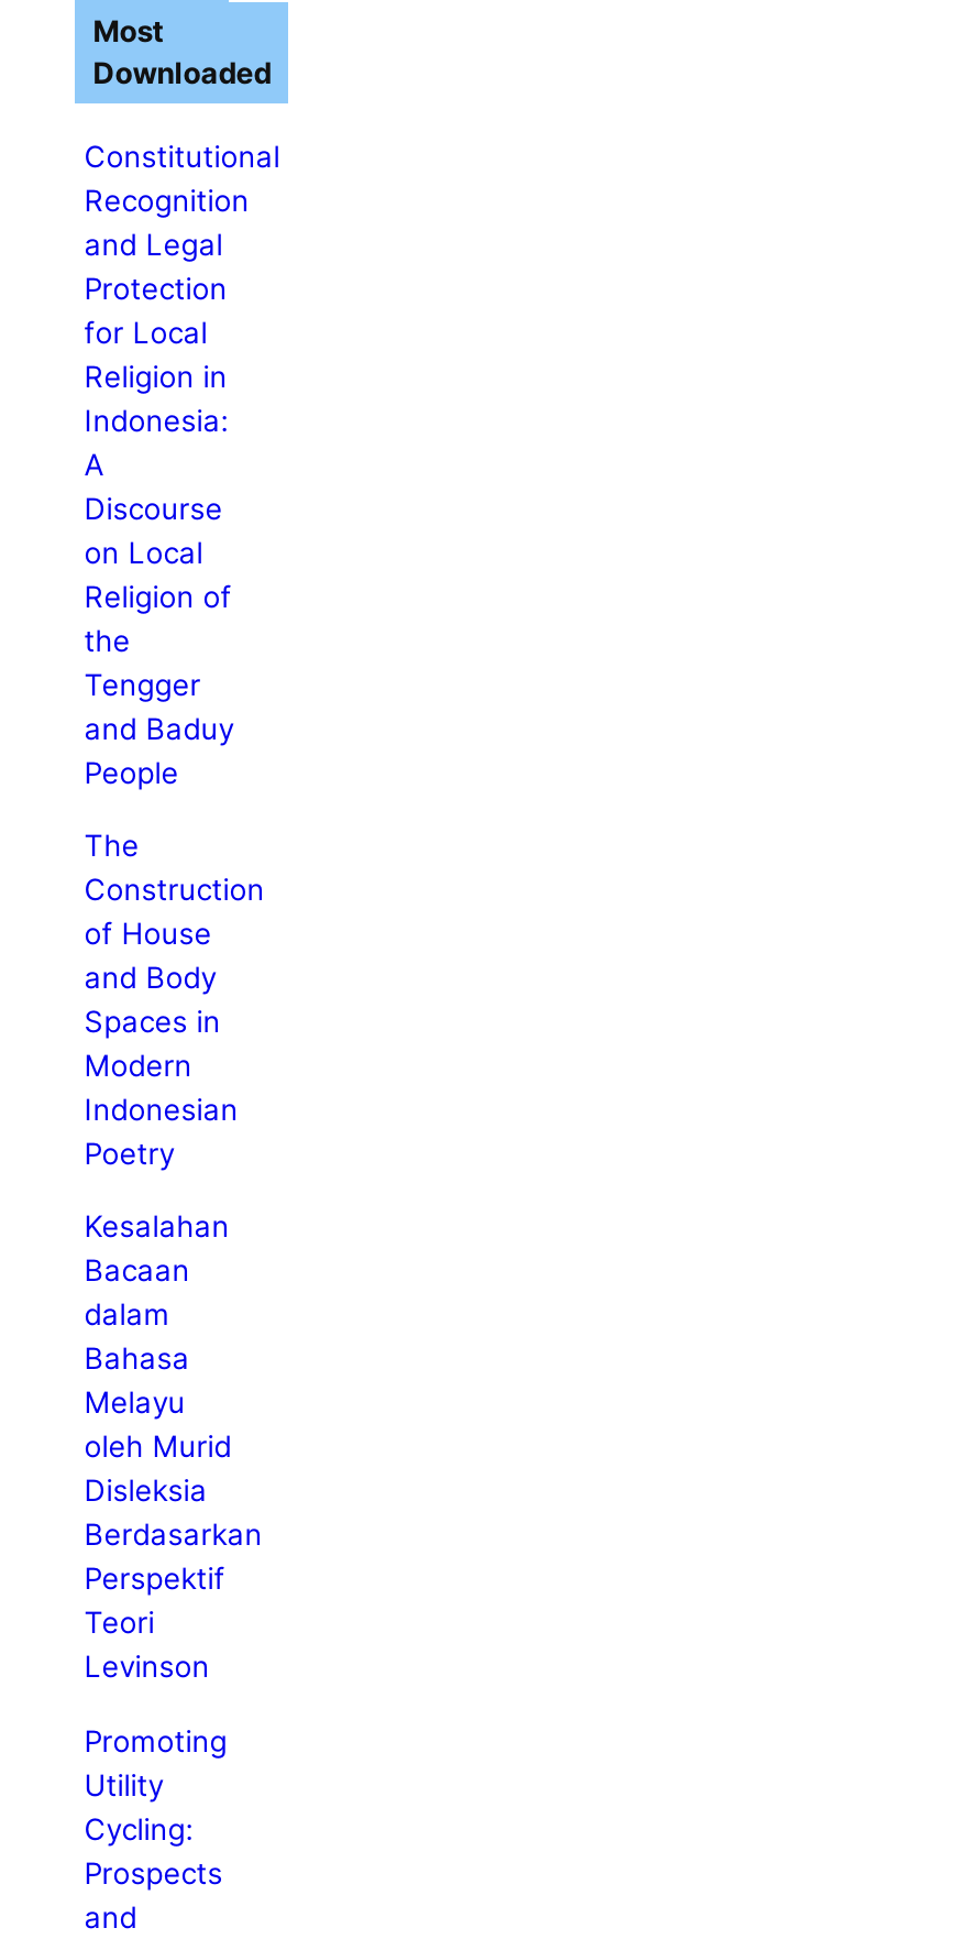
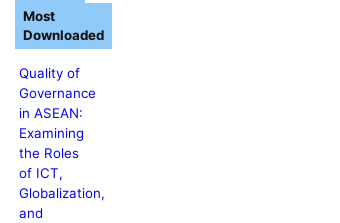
- Constitutional
- Recognition
- and Legal
- Protection
- for Local
- Religion in
- Indonesia:
- A
- Discourse
- on Local
- Religion of
- the
- Tengger
- and Baduy
- People
- The
- Construction
- of House
- and Body
- Spaces in
- Modern
- Indonesian
- Poetry
- Kesalahan
- Bacaan
- dalam
- Bahasa
- Melayu
- oleh Murid
- Disleksia
- Berdasarkan
- Perspektif
- Teori
- Levinson
- Promoting
- Utility
- Cycling:
- Prospects
+ Quality of
+ Governance
+ in ASEAN:
+ Examining
+ the Roles
+ of ICT,
+ Globalization,
